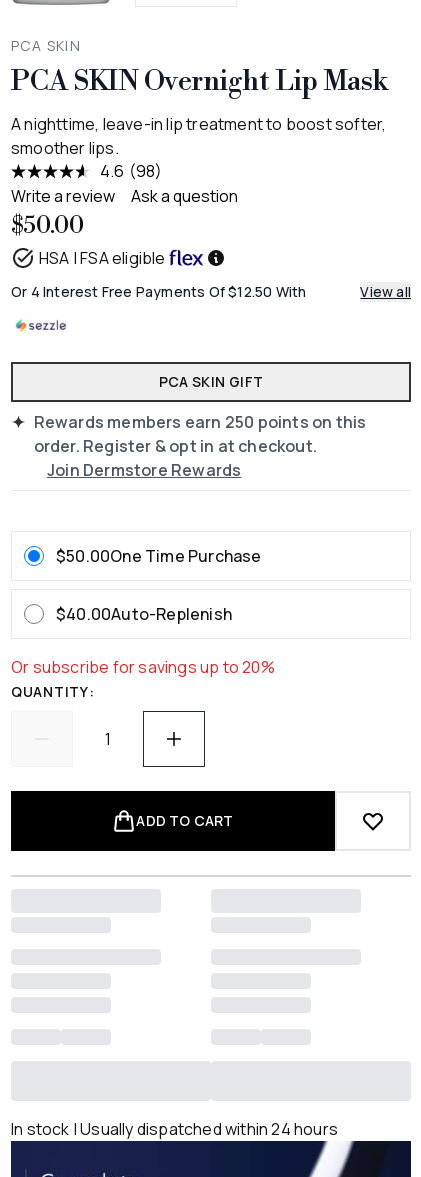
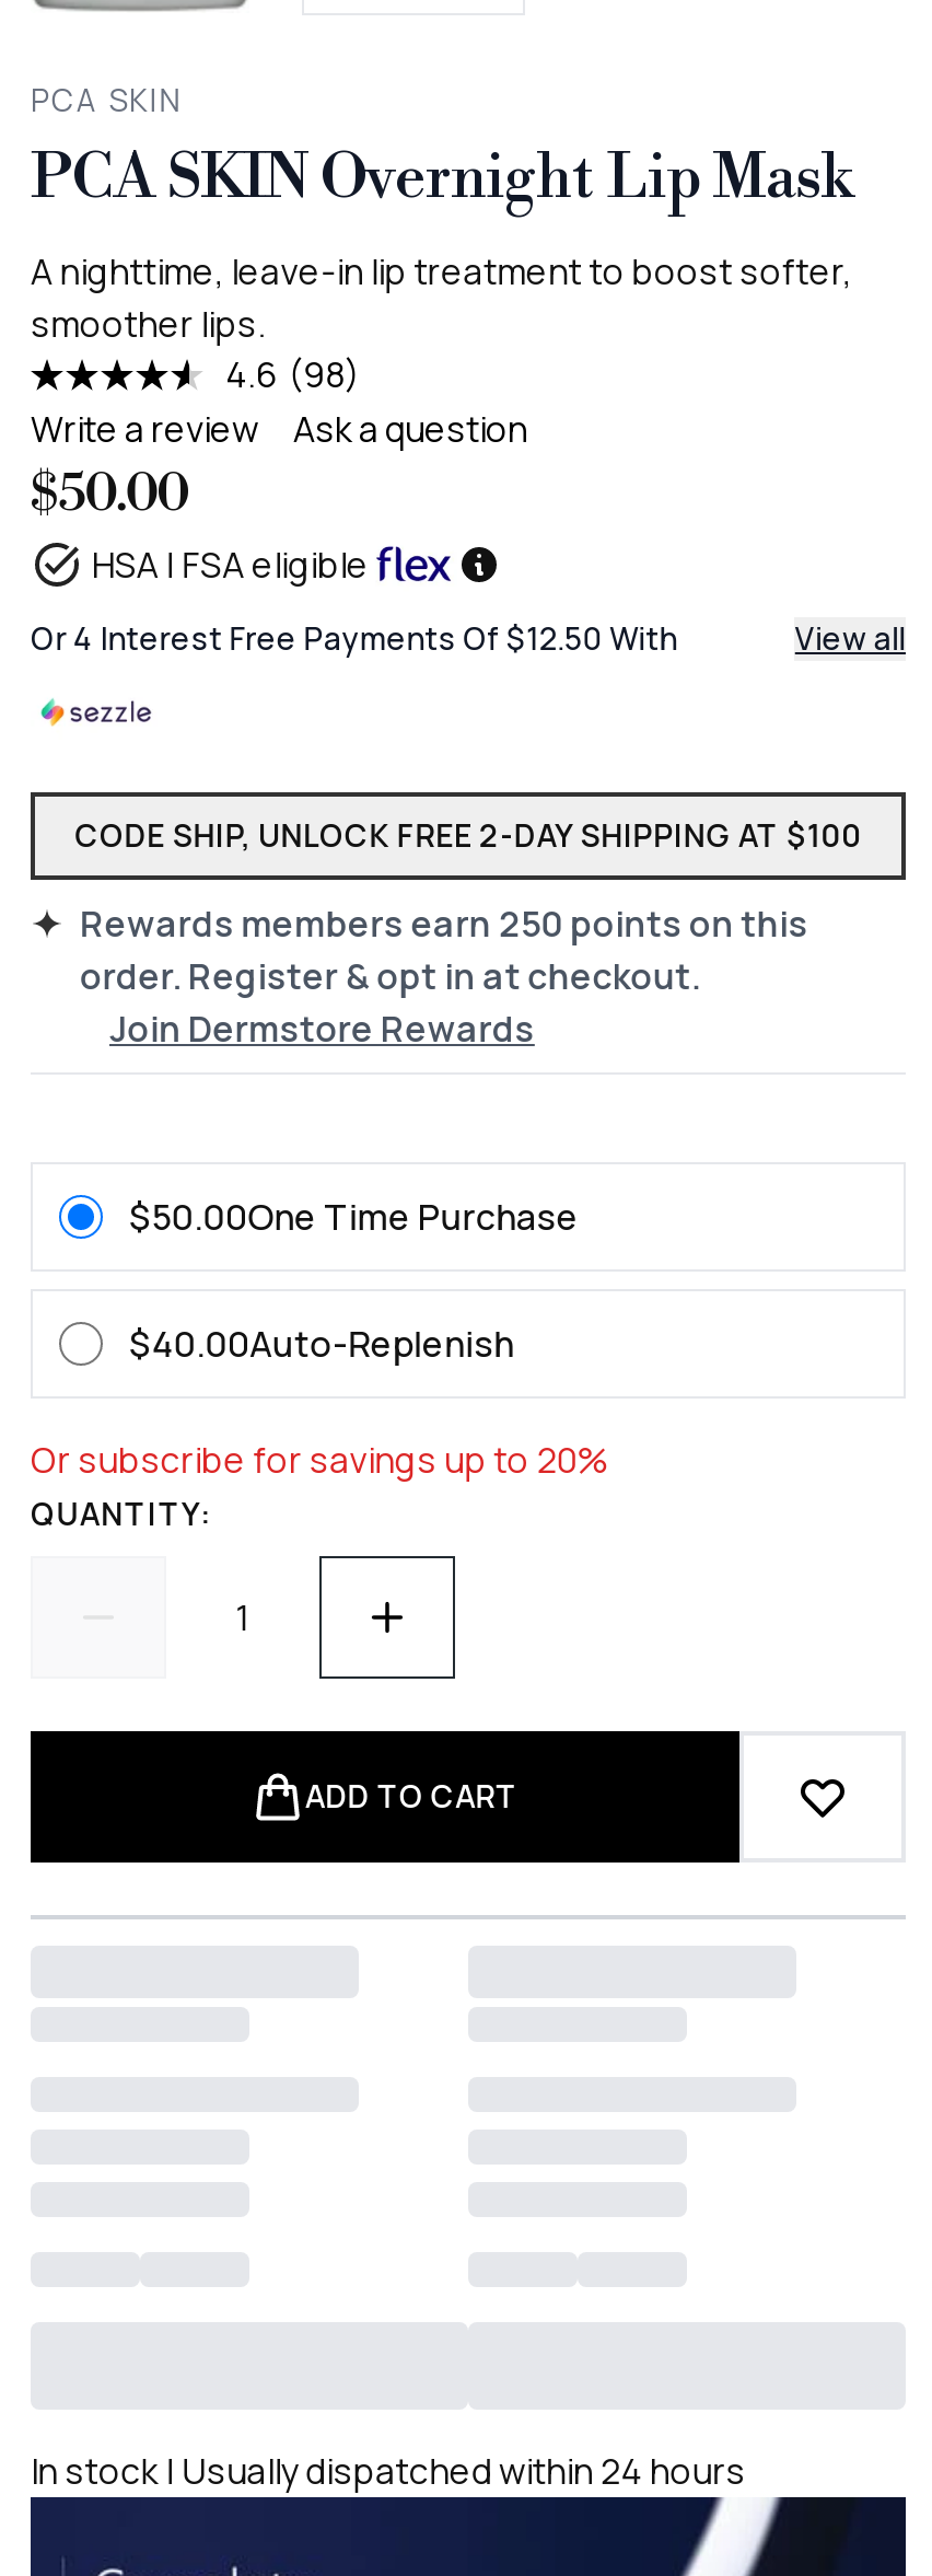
- PCA SKIN GIFT
+ CODE SHIP, UNLOCK FREE 2-DAY SHIPPING AT $100
